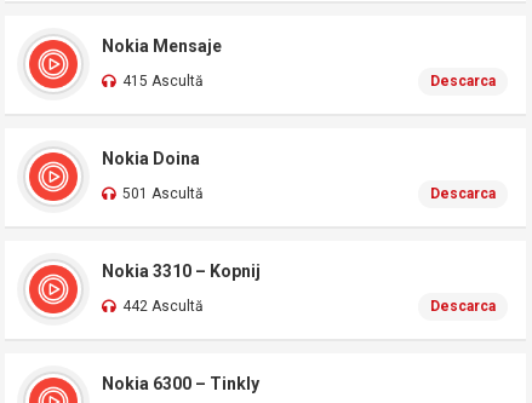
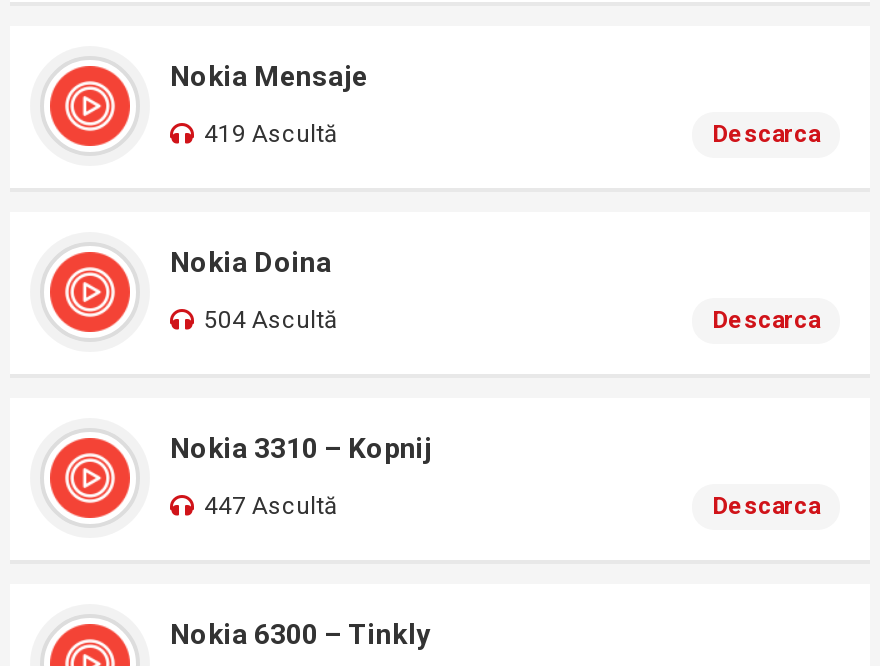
- 415 Ascultă
+ 419 Ascultă

- 501 Ascultă
+ 504 Ascultă

- 442 Ascultă
+ 447 Ascultă
